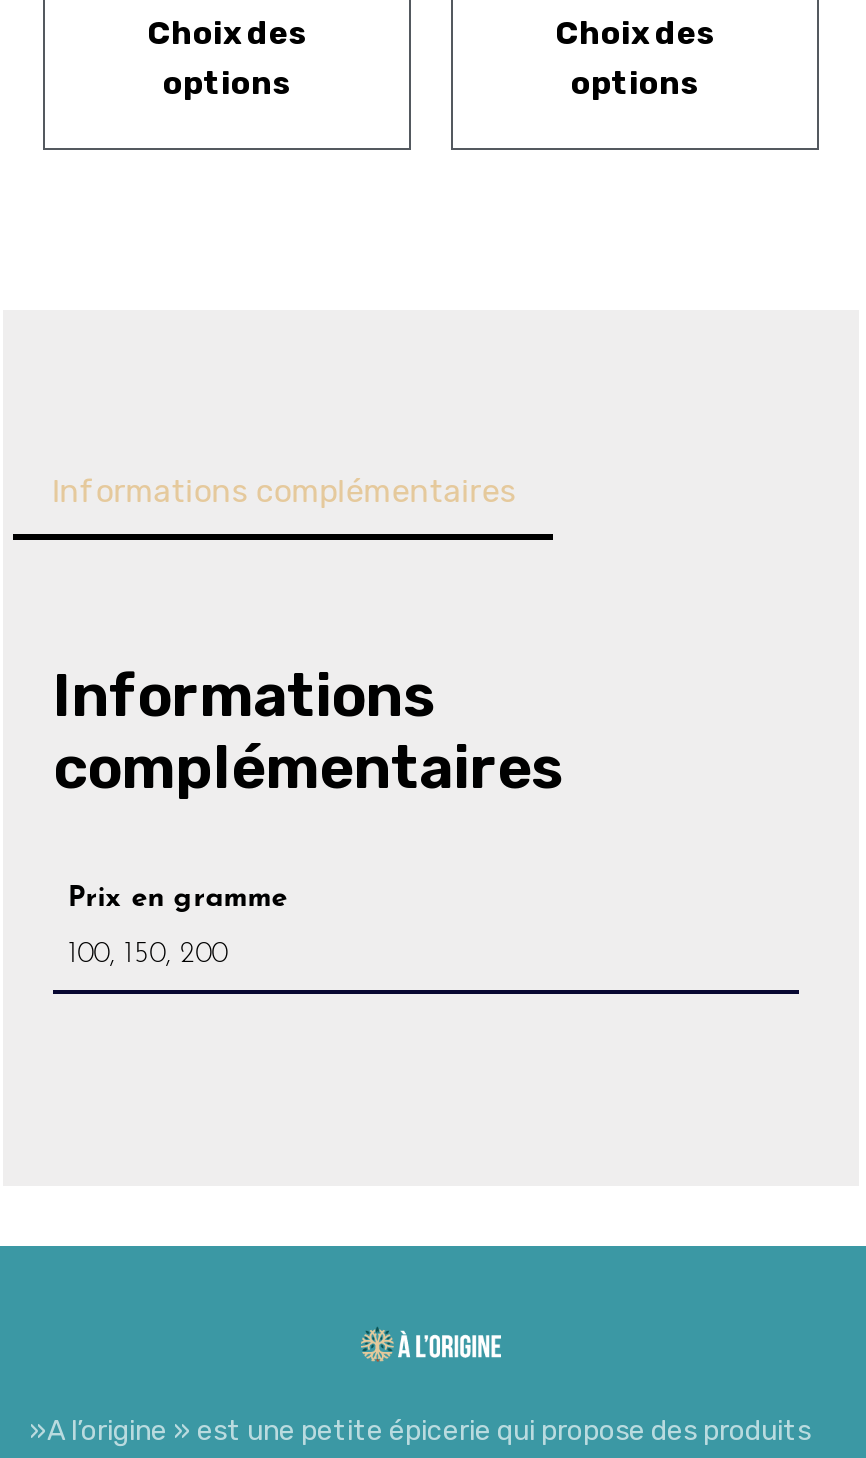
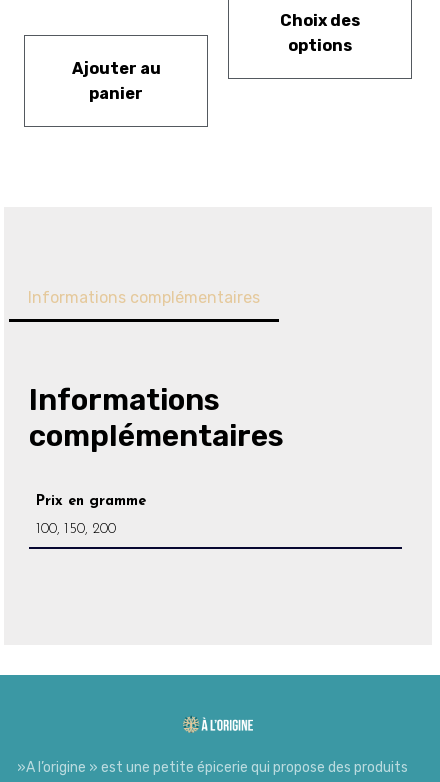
- Choix des
- options
+ Ajouter au
+ panier
